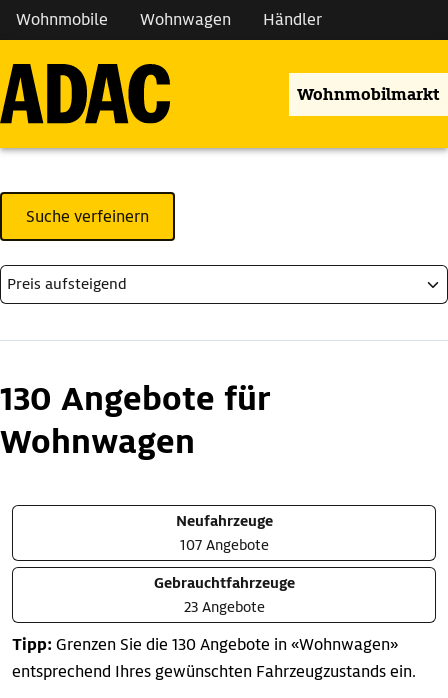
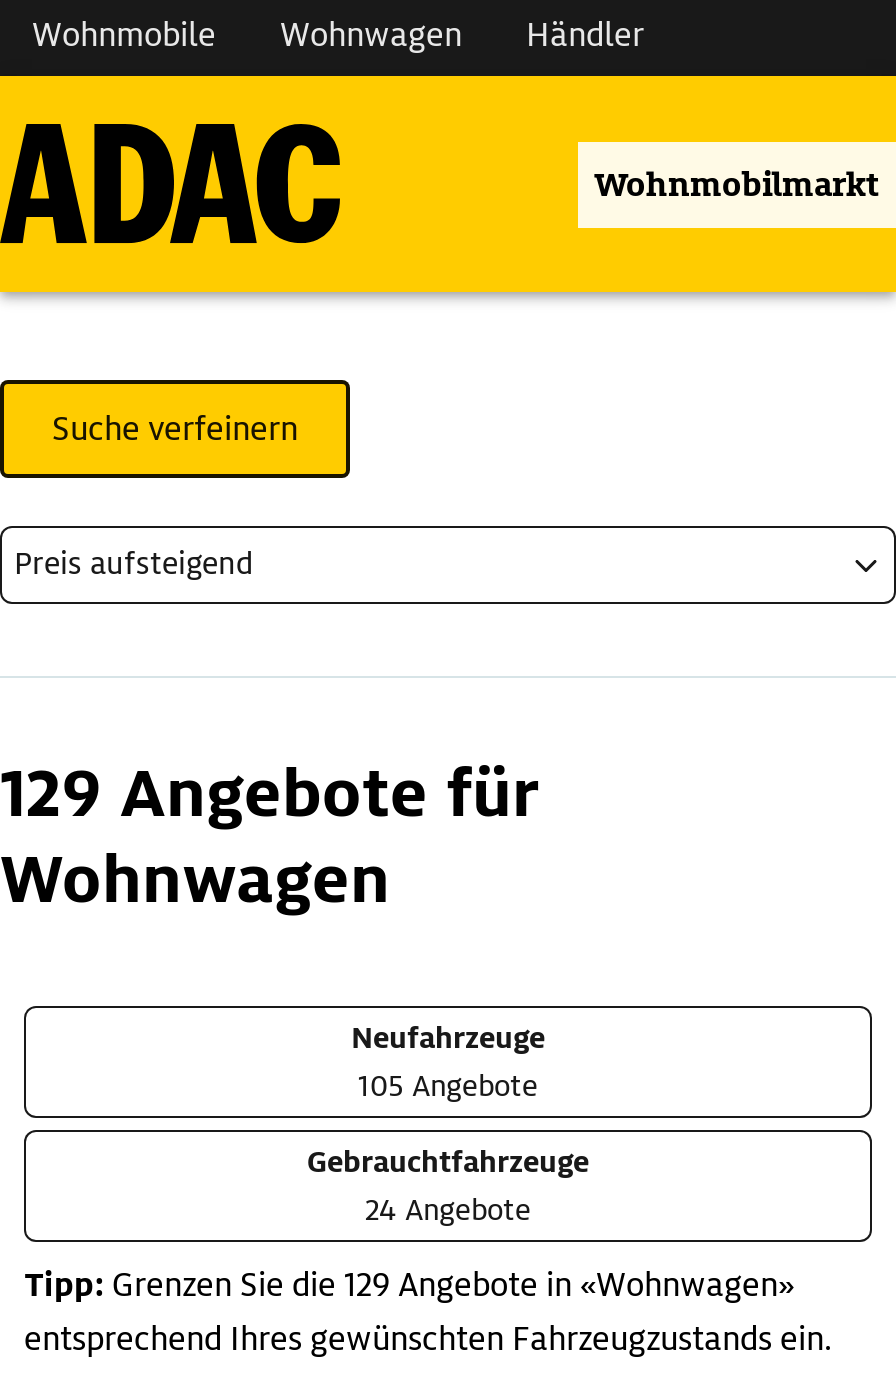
- 130 Angebote für
+ 129 Angebote für

- 107 Angebote
+ 105 Angebote

- 23 Angebote
+ 24 Angebote

- Tipp: Grenzen Sie die 130 Angebote in «Wohnwagen»
+ Tipp: Grenzen Sie die 129 Angebote in «Wohnwagen»
